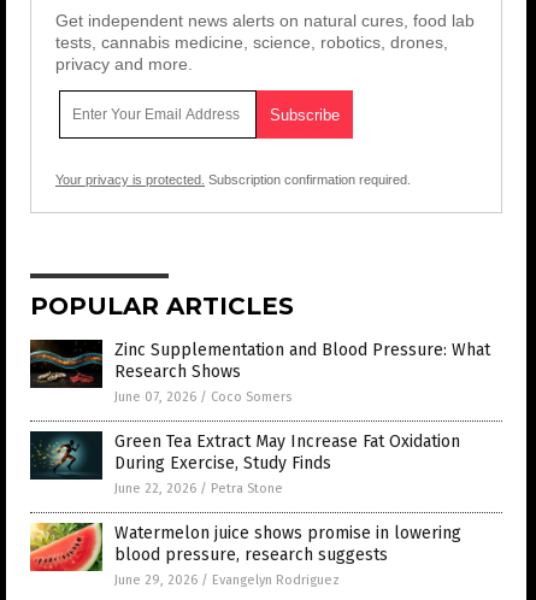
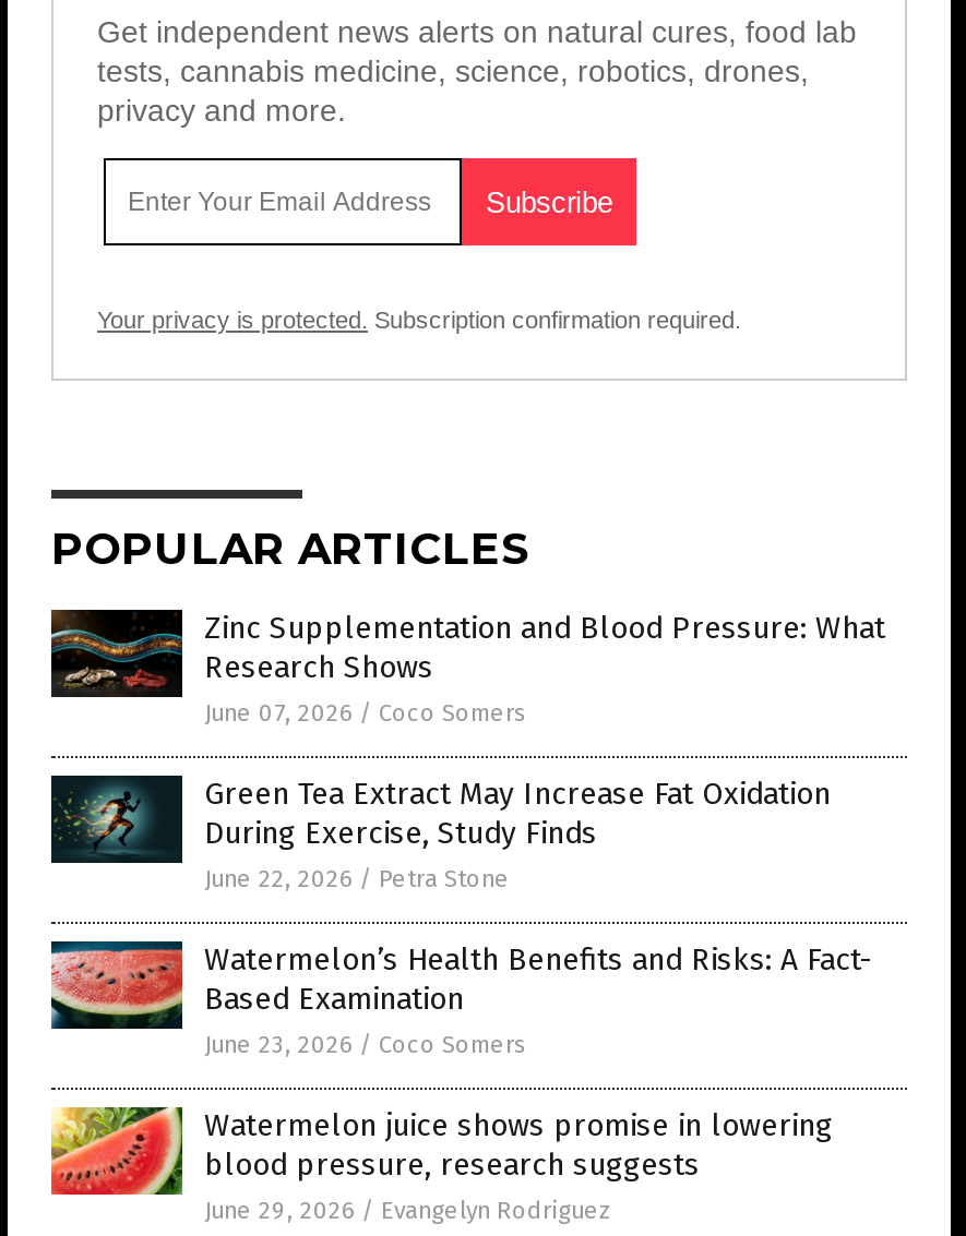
+ [image]
+ Watermelon’s Health Benefits and Risks: A Fact-
+ Based Examination
+ June 23, 2026 / Coco Somers
